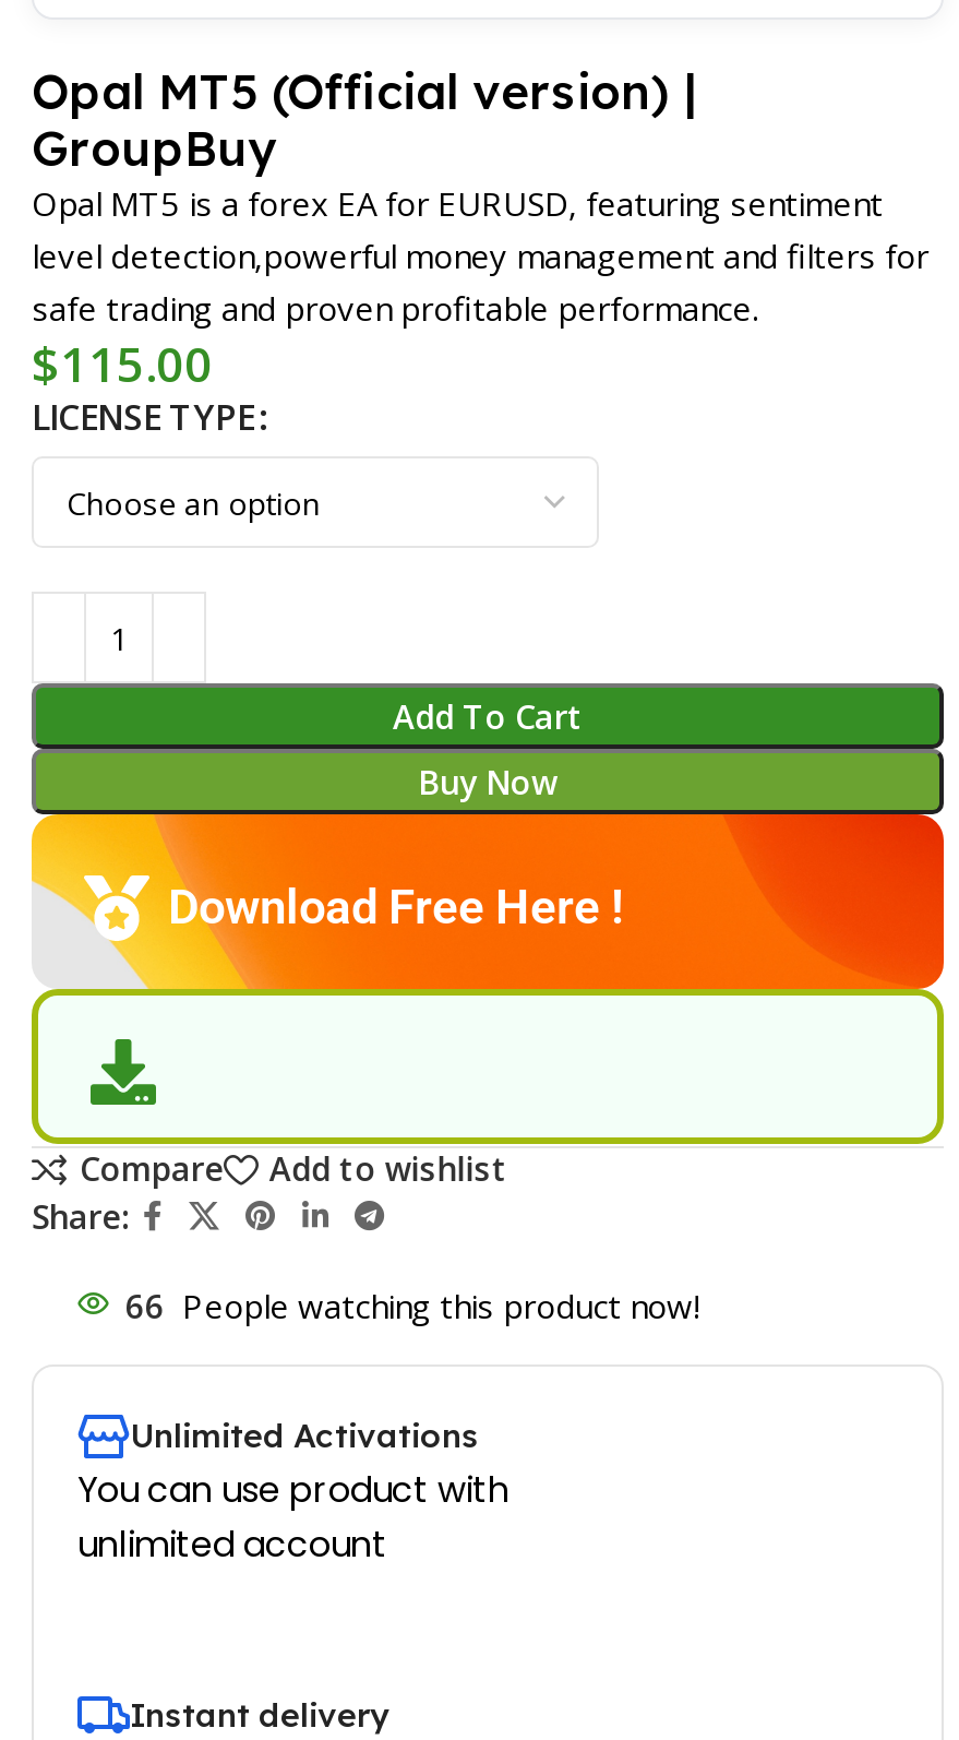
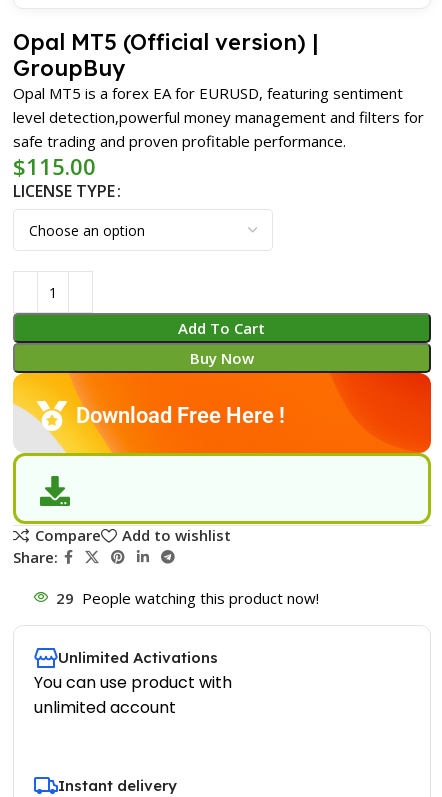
- 66 People watching this product now!
+ 29 People watching this product now!
